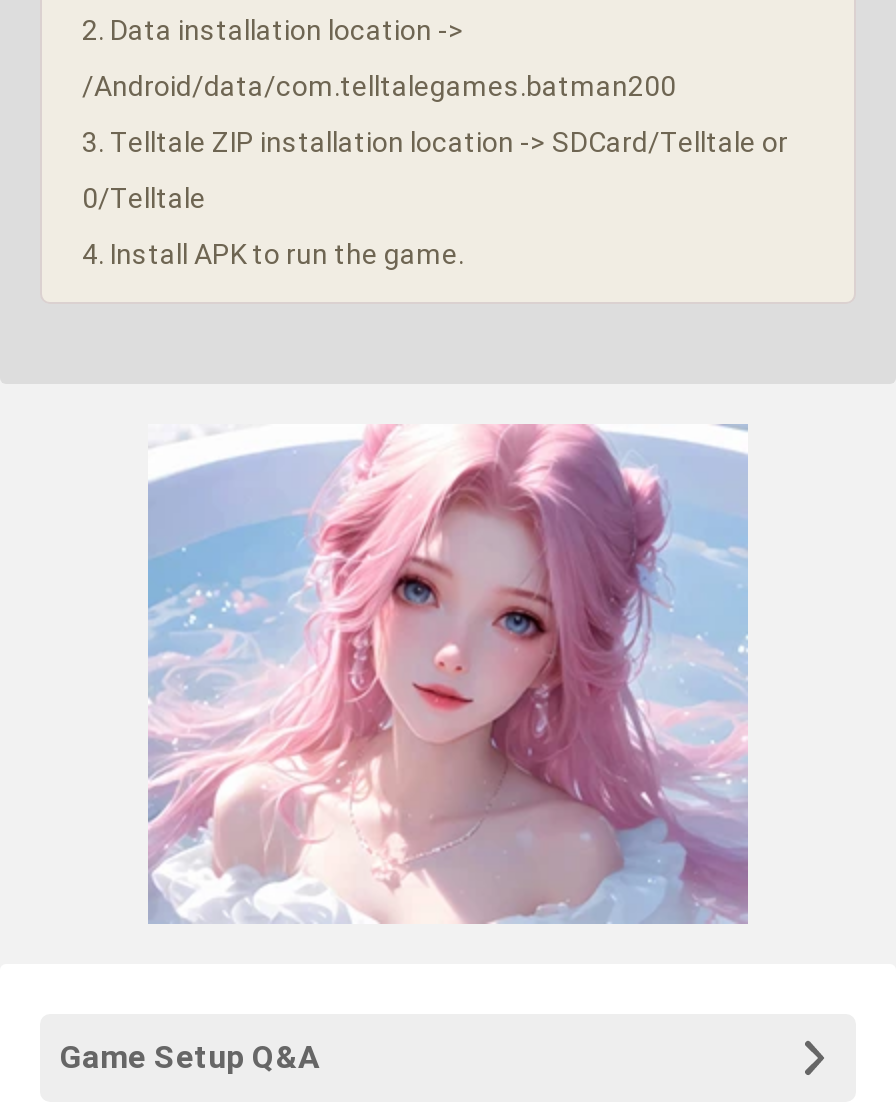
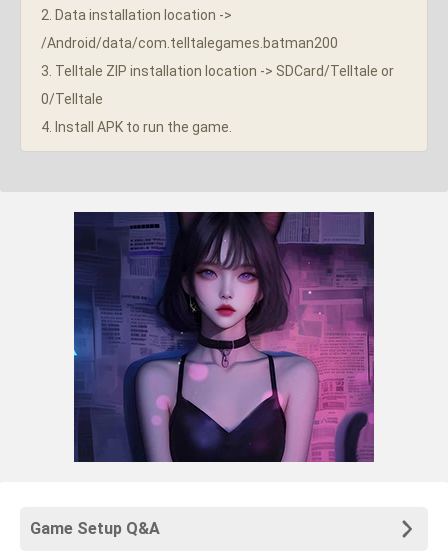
- [image]
+ [image]
